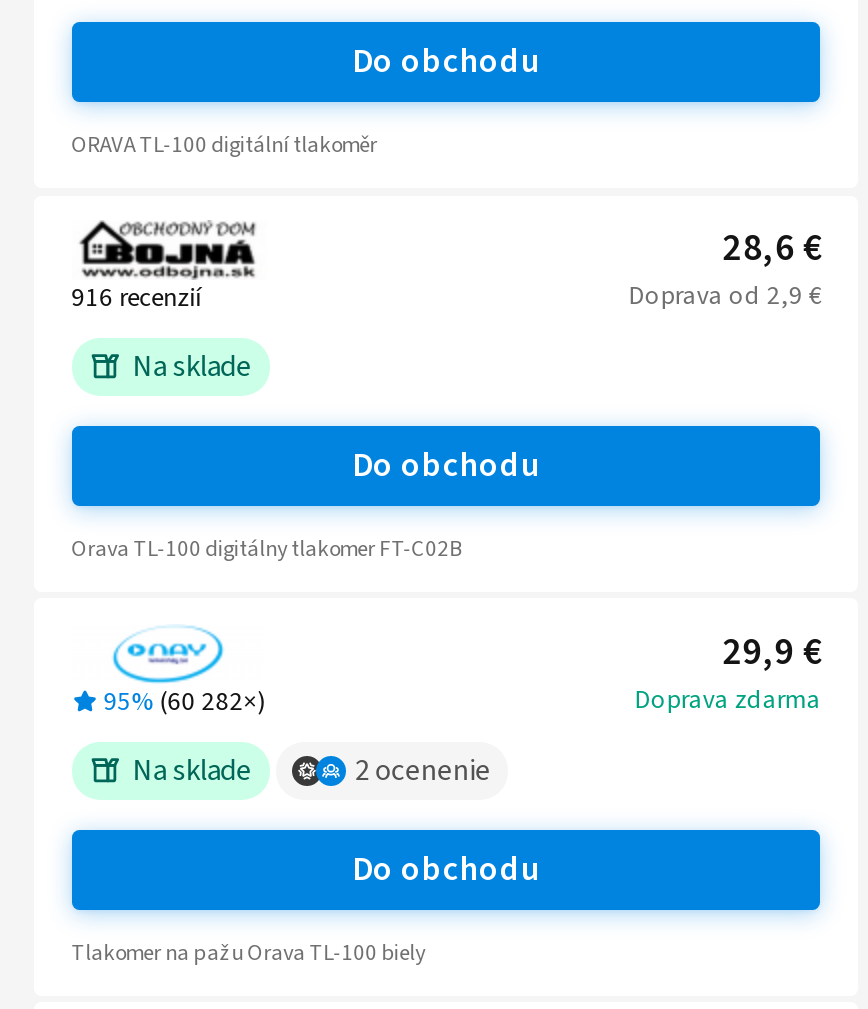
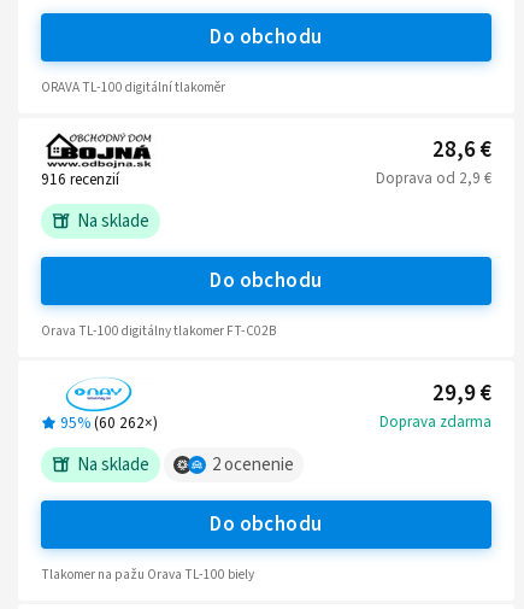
- 95%(60 282×)
+ 95%(60 262×)
